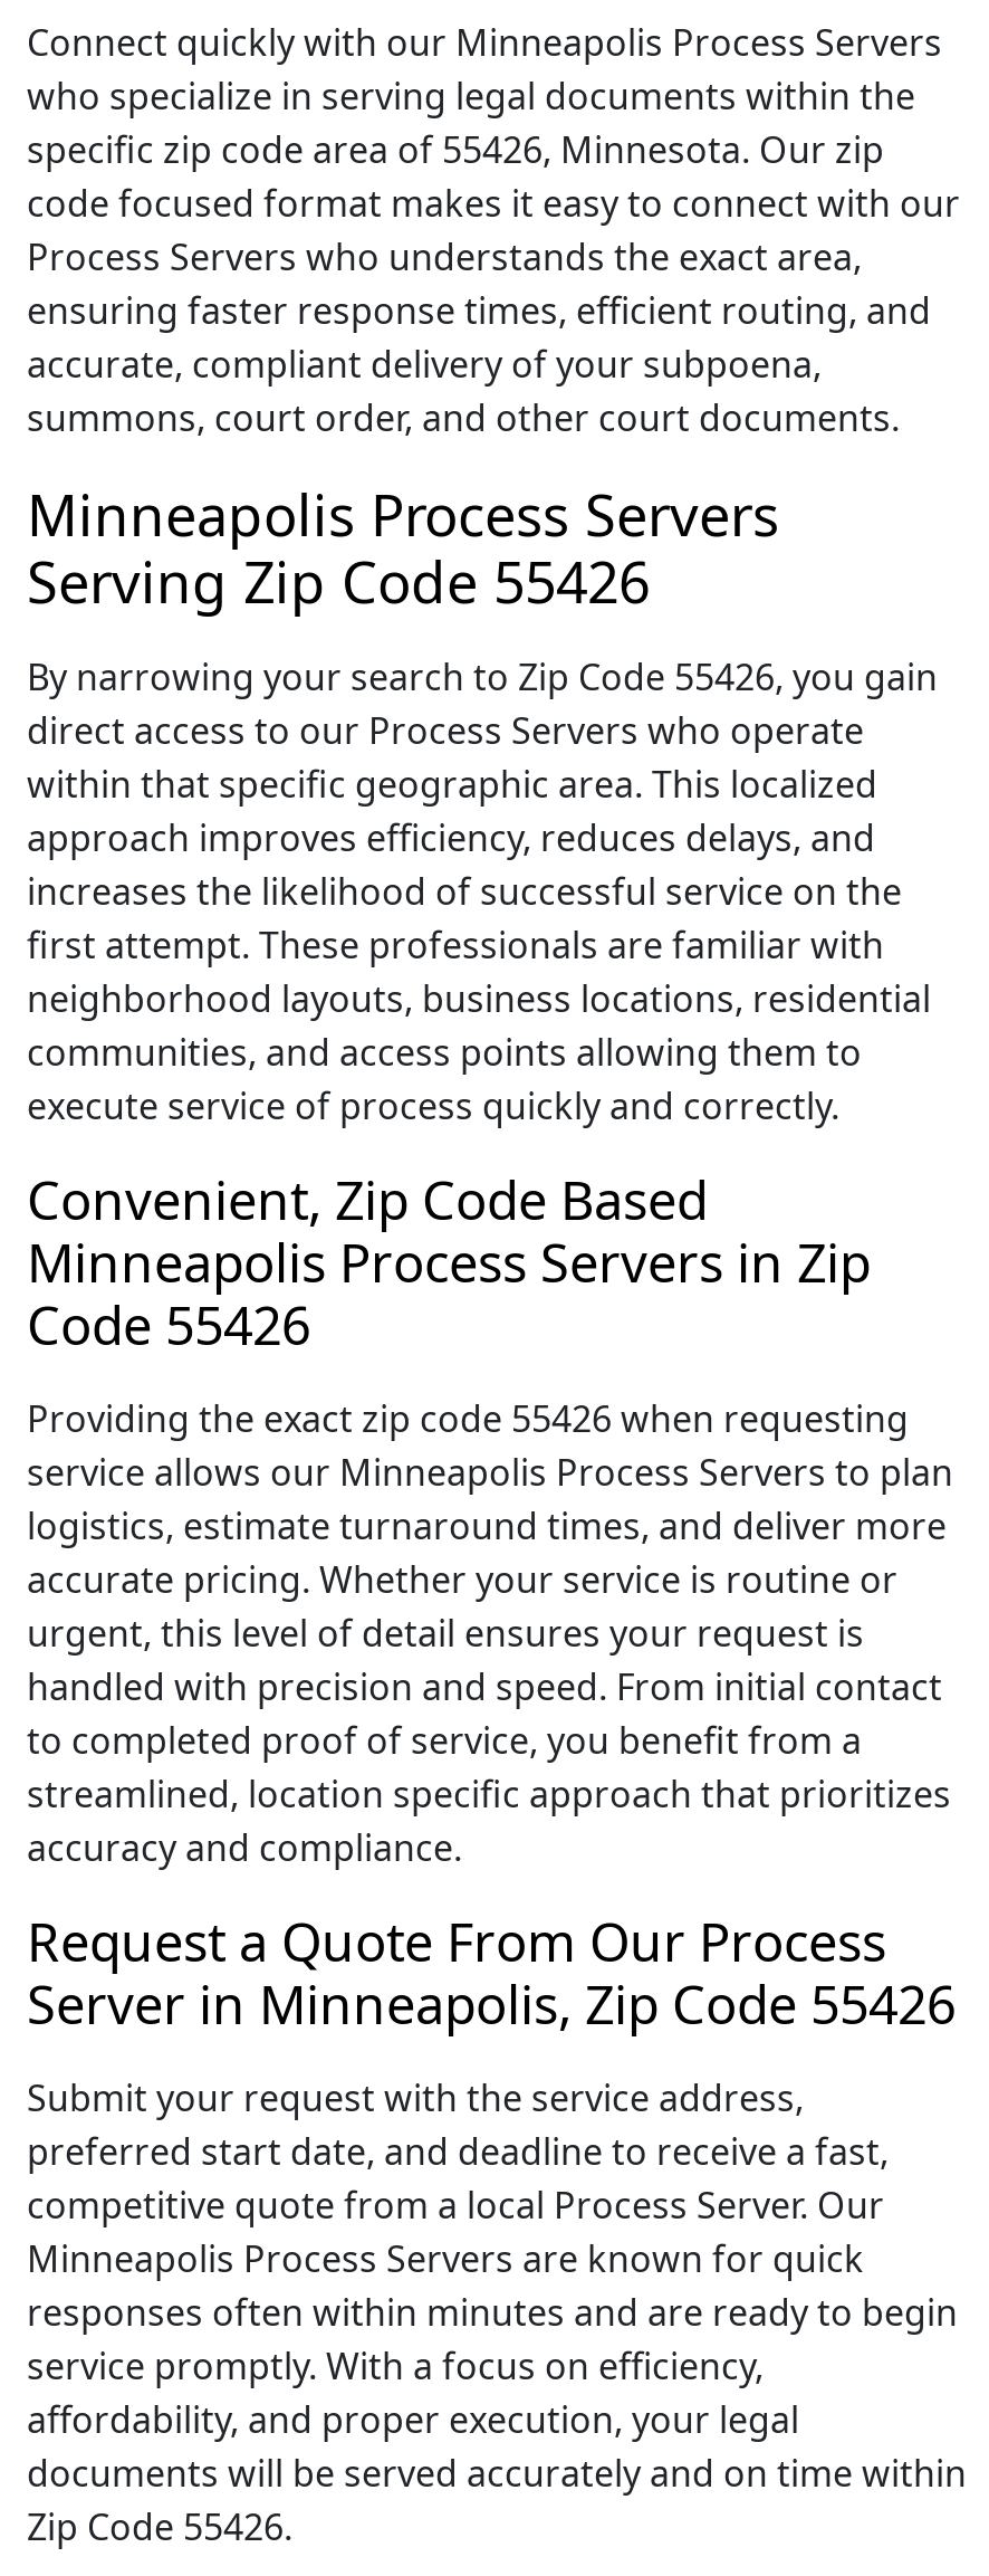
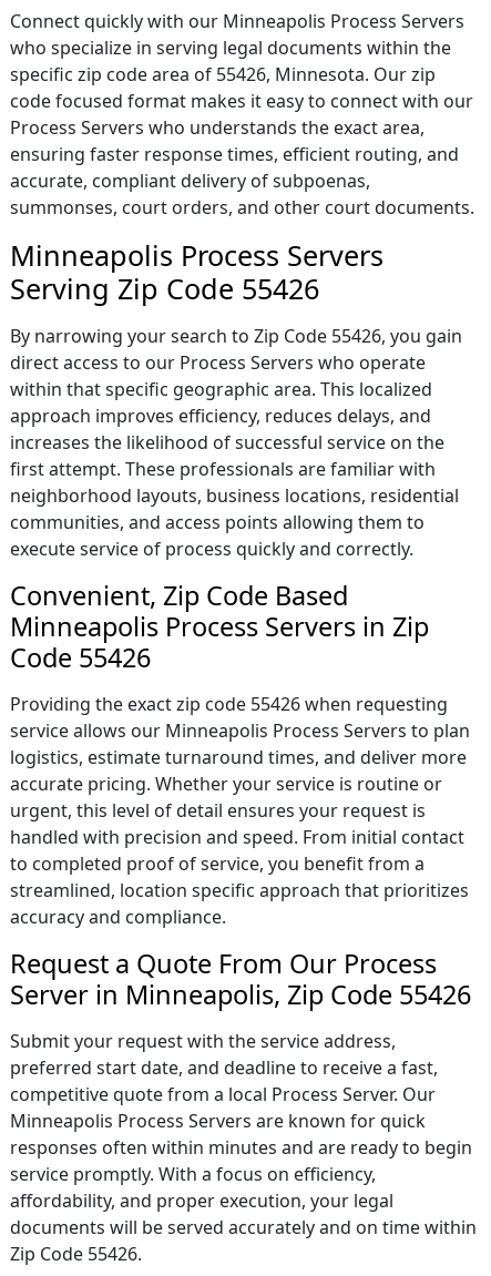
- accurate, compliant delivery of your subpoena,
- summons, court order, and other court documents.
+ accurate, compliant delivery of subpoenas,
+ summonses, court orders, and other court documents.
